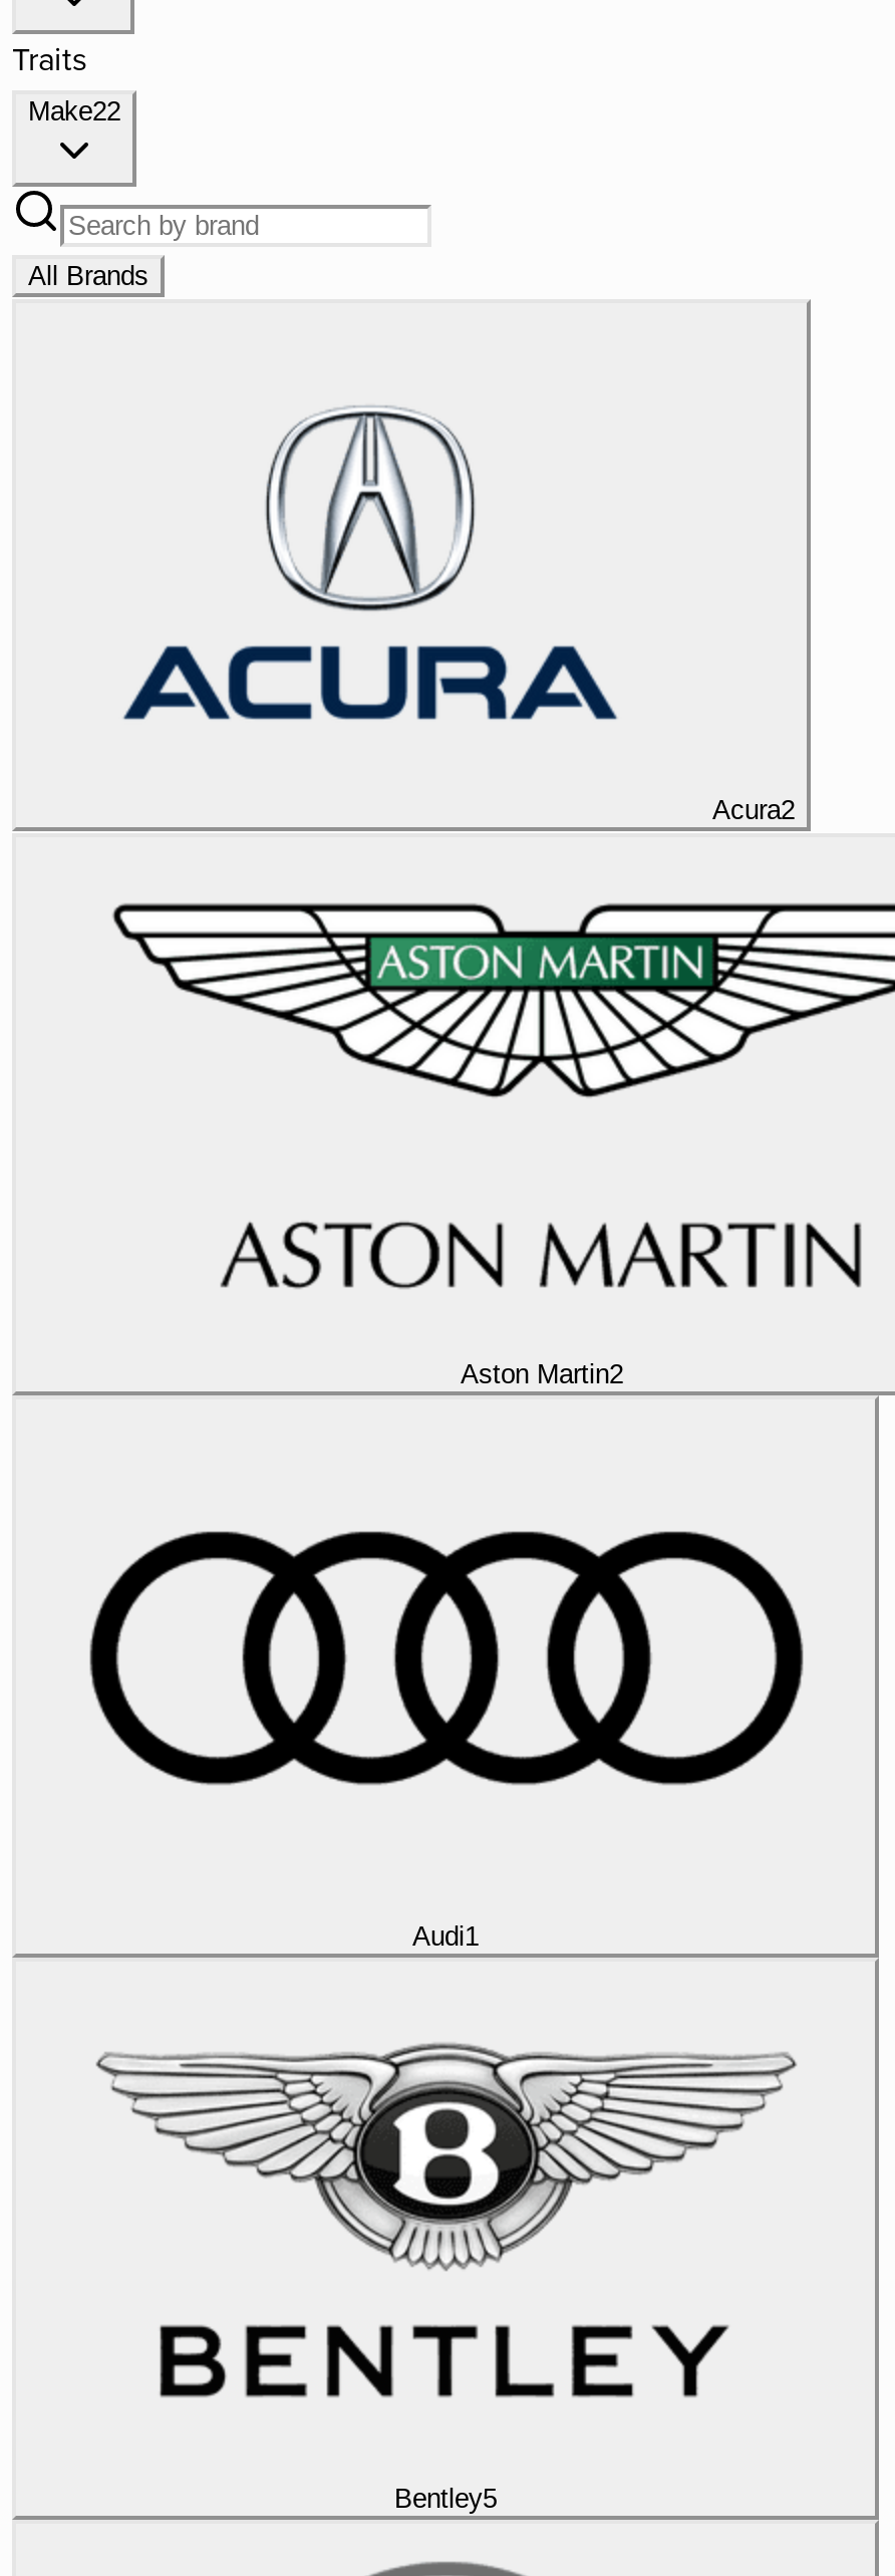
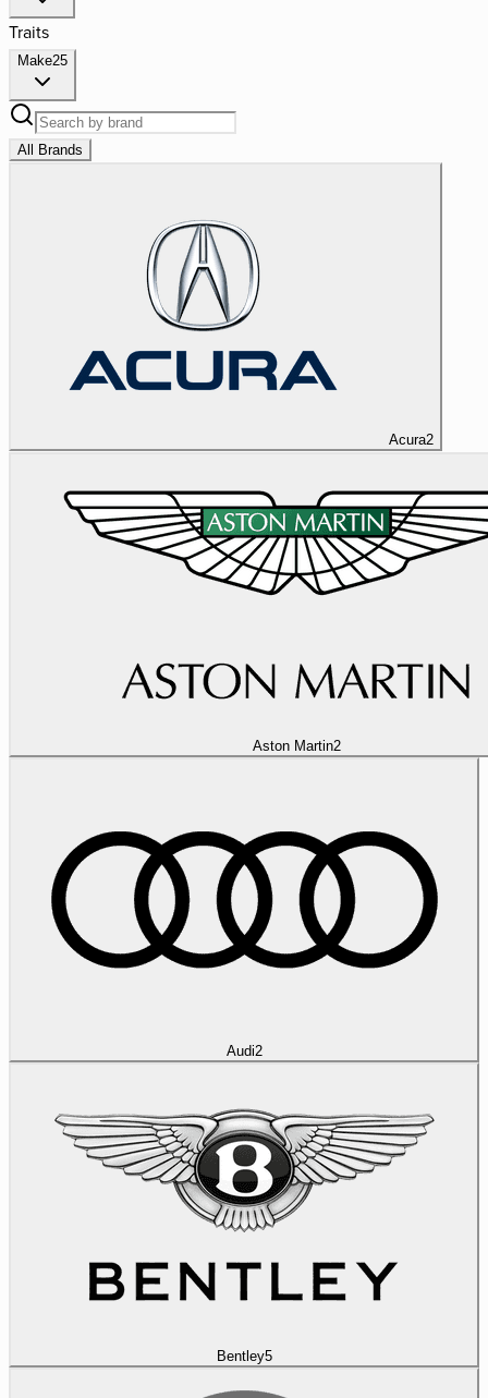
- Make22
+ Make25

- Audi1
+ Audi2
